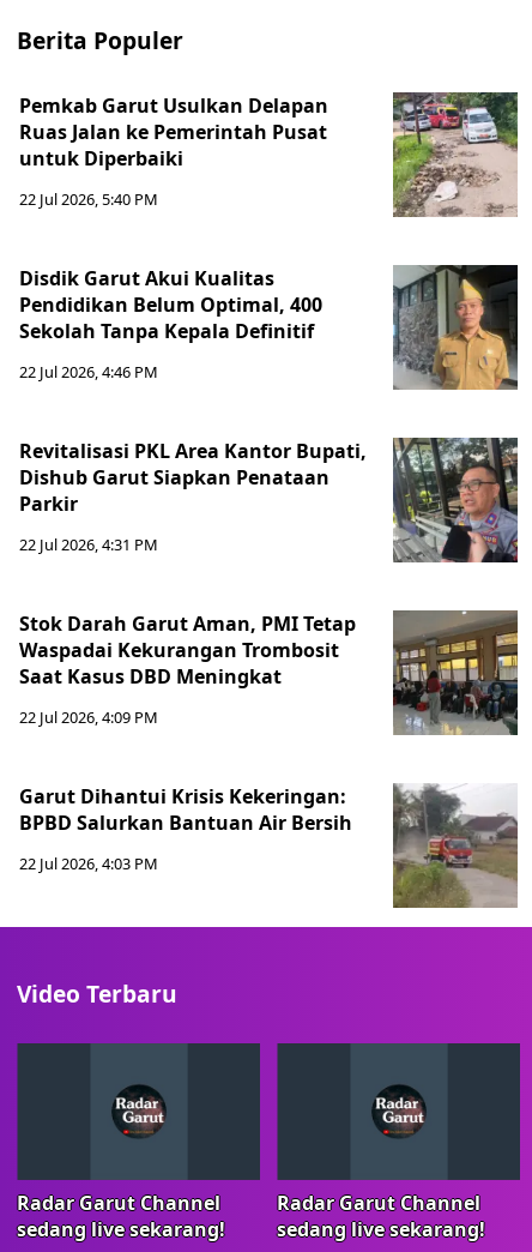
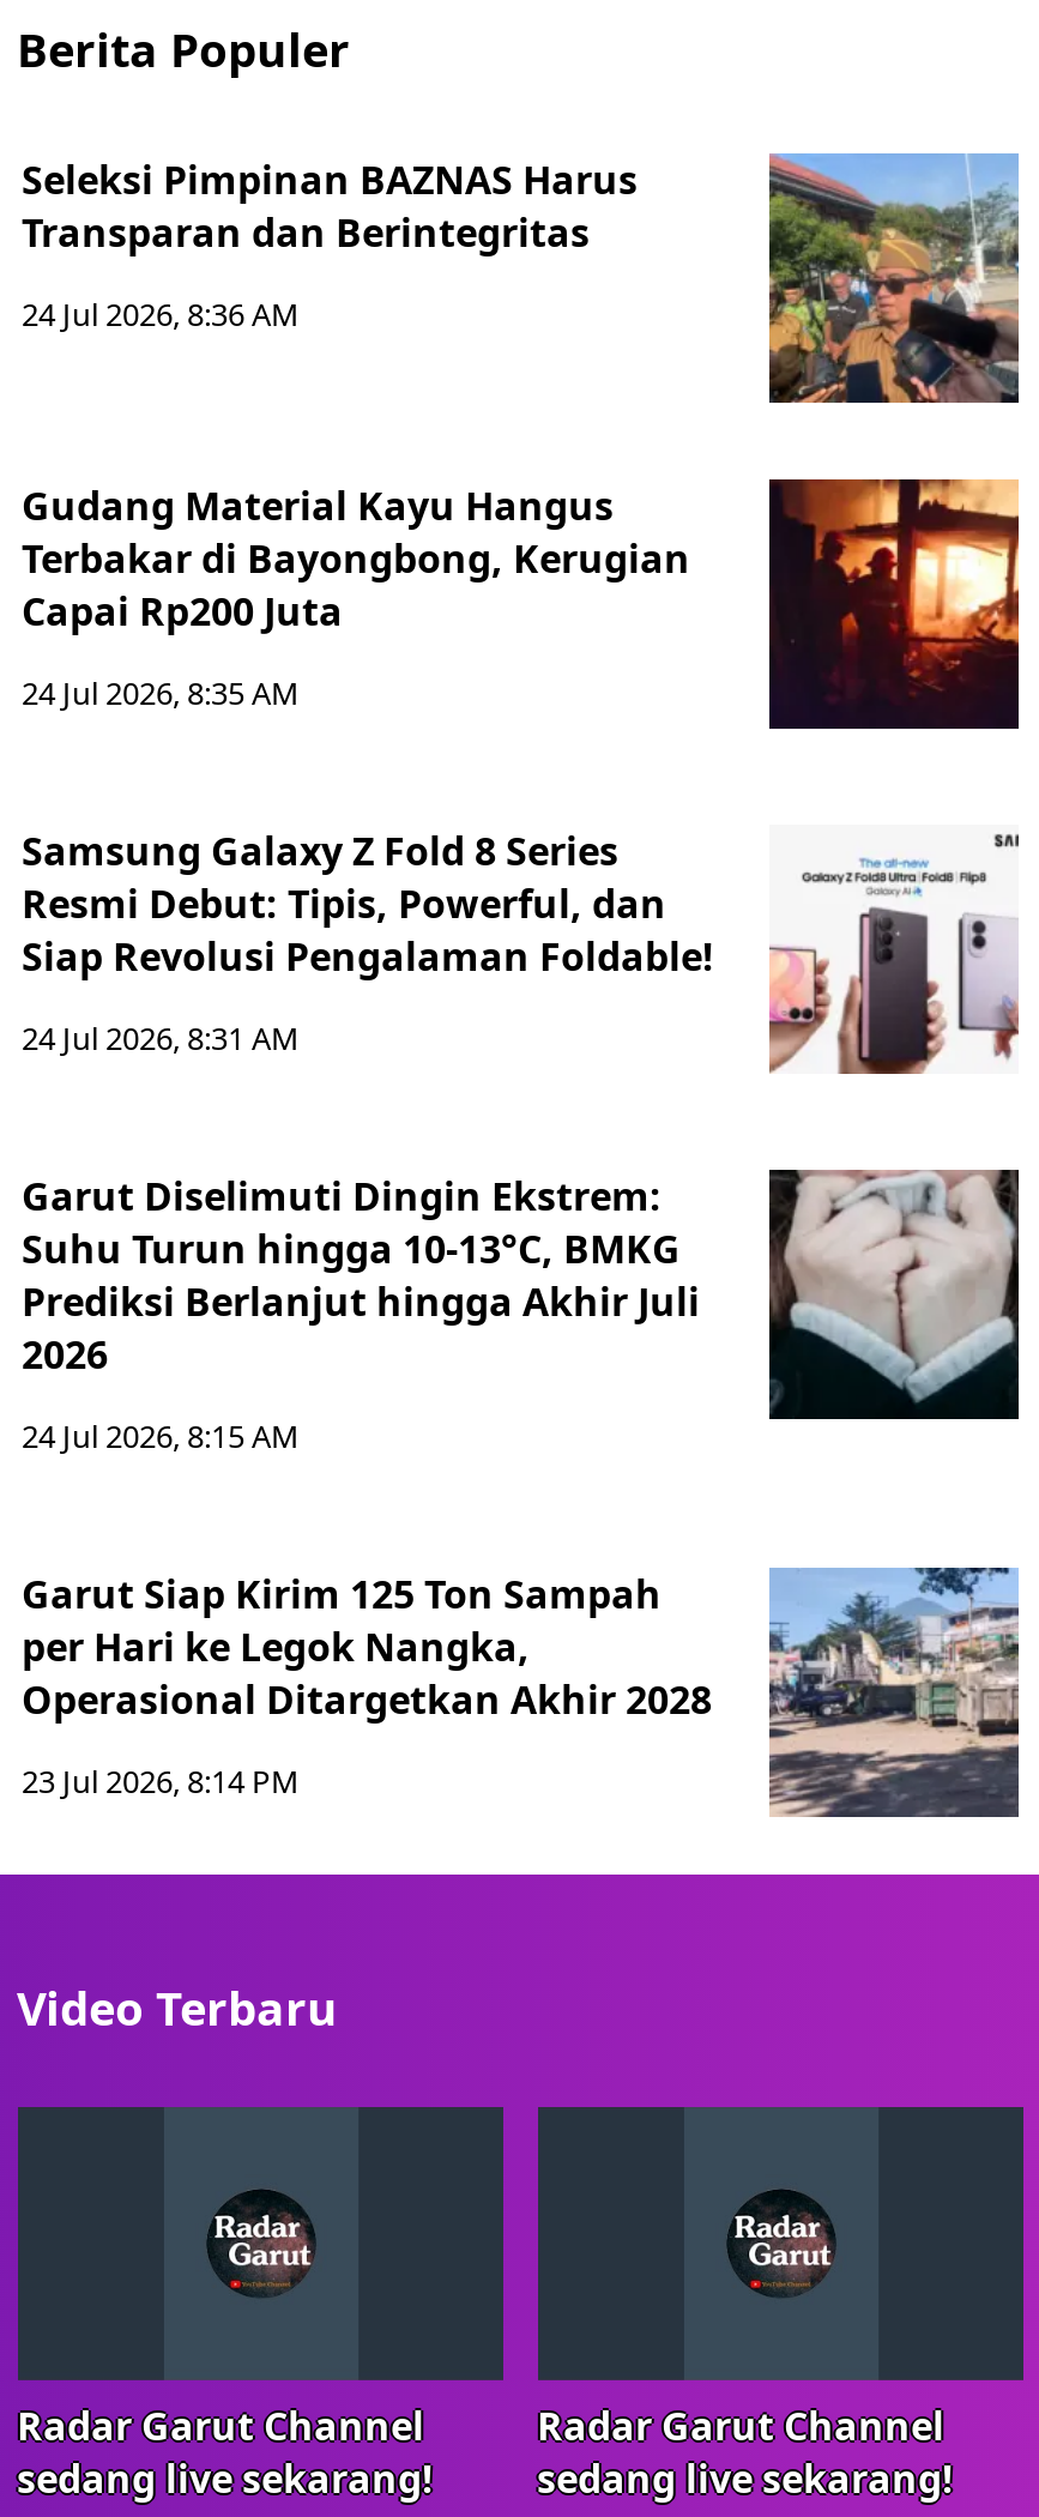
- Pemkab Garut Usulkan Delapan
- Ruas Jalan ke Pemerintah Pusat
- untuk Diperbaiki
+ Seleksi Pimpinan BAZNAS Harus
+ Transparan dan Berintegritas

- [image]
+ [image]

- 22 Jul 2026, 5:40 PM
+ 24 Jul 2026, 8:36 AM

- [image]
+ [image]

- Disdik Garut Akui Kualitas
- Pendidikan Belum Optimal, 400
- Sekolah Tanpa Kepala Definitif
+ Gudang Material Kayu Hangus
+ Terbakar di Bayongbong, Kerugian
+ Capai Rp200 Juta

- 22 Jul 2026, 4:46 PM
+ 24 Jul 2026, 8:35 AM

- [image]
- Revitalisasi PKL Area Kantor Bupati,
- Dishub Garut Siapkan Penataan
- Parkir
+ [image]
+ Samsung Galaxy Z Fold 8 Series
+ Resmi Debut: Tipis, Powerful, dan
+ Siap Revolusi Pengalaman Foldable!

- 22 Jul 2026, 4:31 PM
+ 24 Jul 2026, 8:31 AM

- [image]
- Stok Darah Garut Aman, PMI Tetap
- Waspadai Kekurangan Trombosit
- Saat Kasus DBD Meningkat
+ [image]
+ Garut Diselimuti Dingin Ekstrem:
+ Suhu Turun hingga 10-13°C, BMKG
+ Prediksi Berlanjut hingga Akhir Juli
+ 2026

- 22 Jul 2026, 4:09 PM
+ 24 Jul 2026, 8:15 AM

- [image]
- Garut Dihantui Krisis Kekeringan:
- BPBD Salurkan Bantuan Air Bersih
+ [image]
+ Garut Siap Kirim 125 Ton Sampah
+ per Hari ke Legok Nangka,
+ Operasional Ditargetkan Akhir 2028

- 22 Jul 2026, 4:03 PM
+ 23 Jul 2026, 8:14 PM
